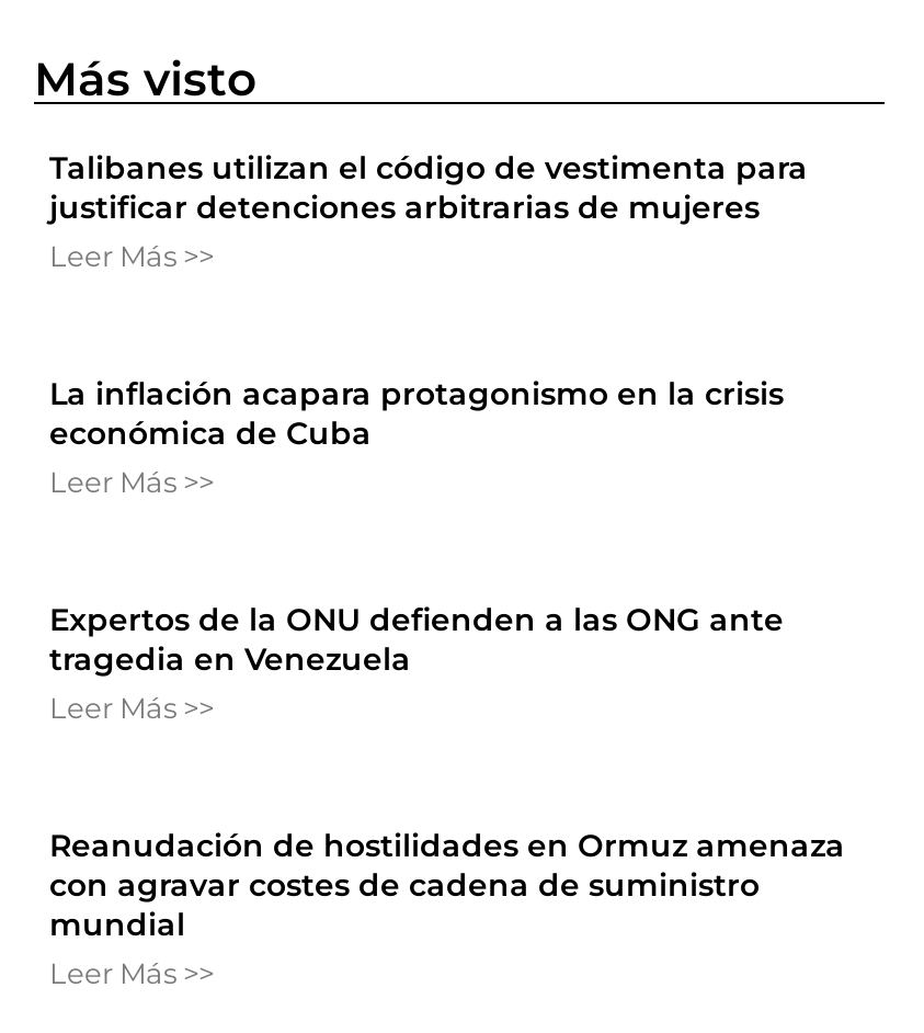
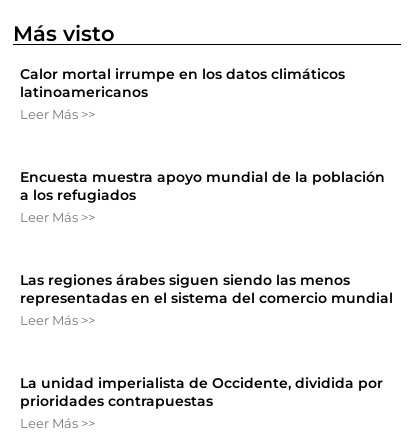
- Talibanes utilizan el código de vestimenta para
- justificar detenciones arbitrarias de mujeres
+ Calor mortal irrumpe en los datos climáticos
+ latinoamericanos

- La inflación acapara protagonismo en la crisis
- económica de Cuba
+ Encuesta muestra apoyo mundial de la población
+ a los refugiados

- Expertos de la ONU defienden a las ONG ante
- tragedia en Venezuela
+ Las regiones árabes siguen siendo las menos
+ representadas en el sistema del comercio mundial

- Reanudación de hostilidades en Ormuz amenaza
- con agravar costes de cadena de suministro
- mundial
+ La unidad imperialista de Occidente, dividida por
+ prioridades contrapuestas
